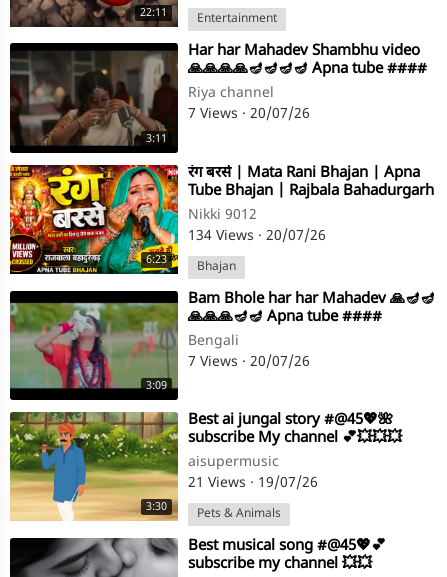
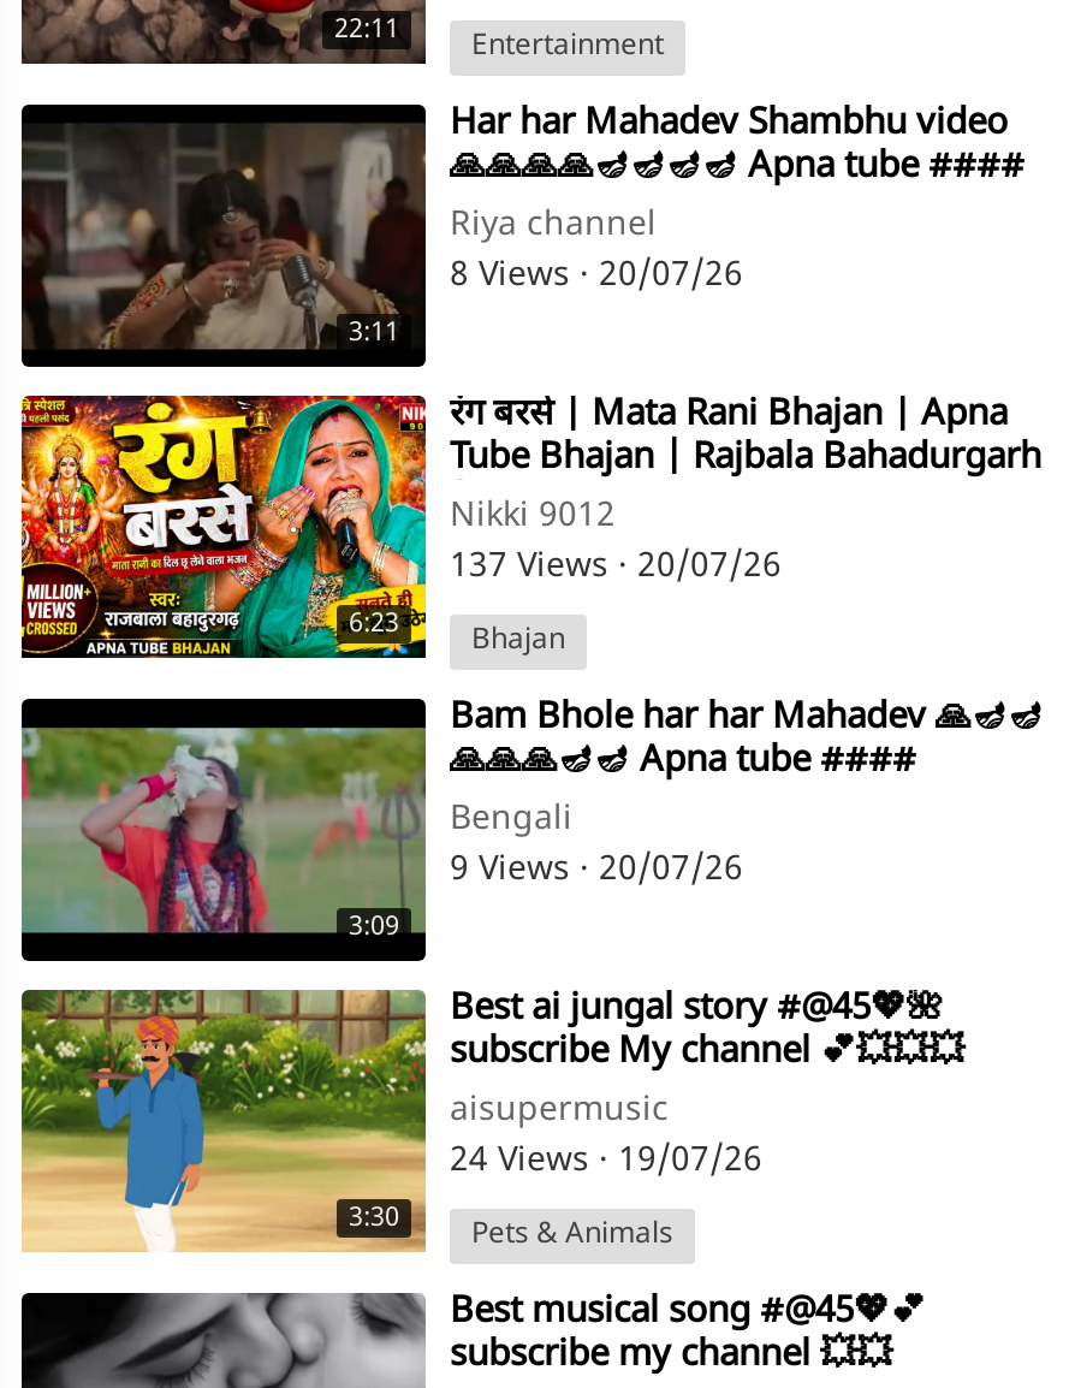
- 7 Views · 20/07/26
+ 8 Views · 20/07/26

- 134 Views · 20/07/26
+ 137 Views · 20/07/26

- 7 Views · 20/07/26
+ 9 Views · 20/07/26

- 21 Views · 19/07/26
+ 24 Views · 19/07/26
